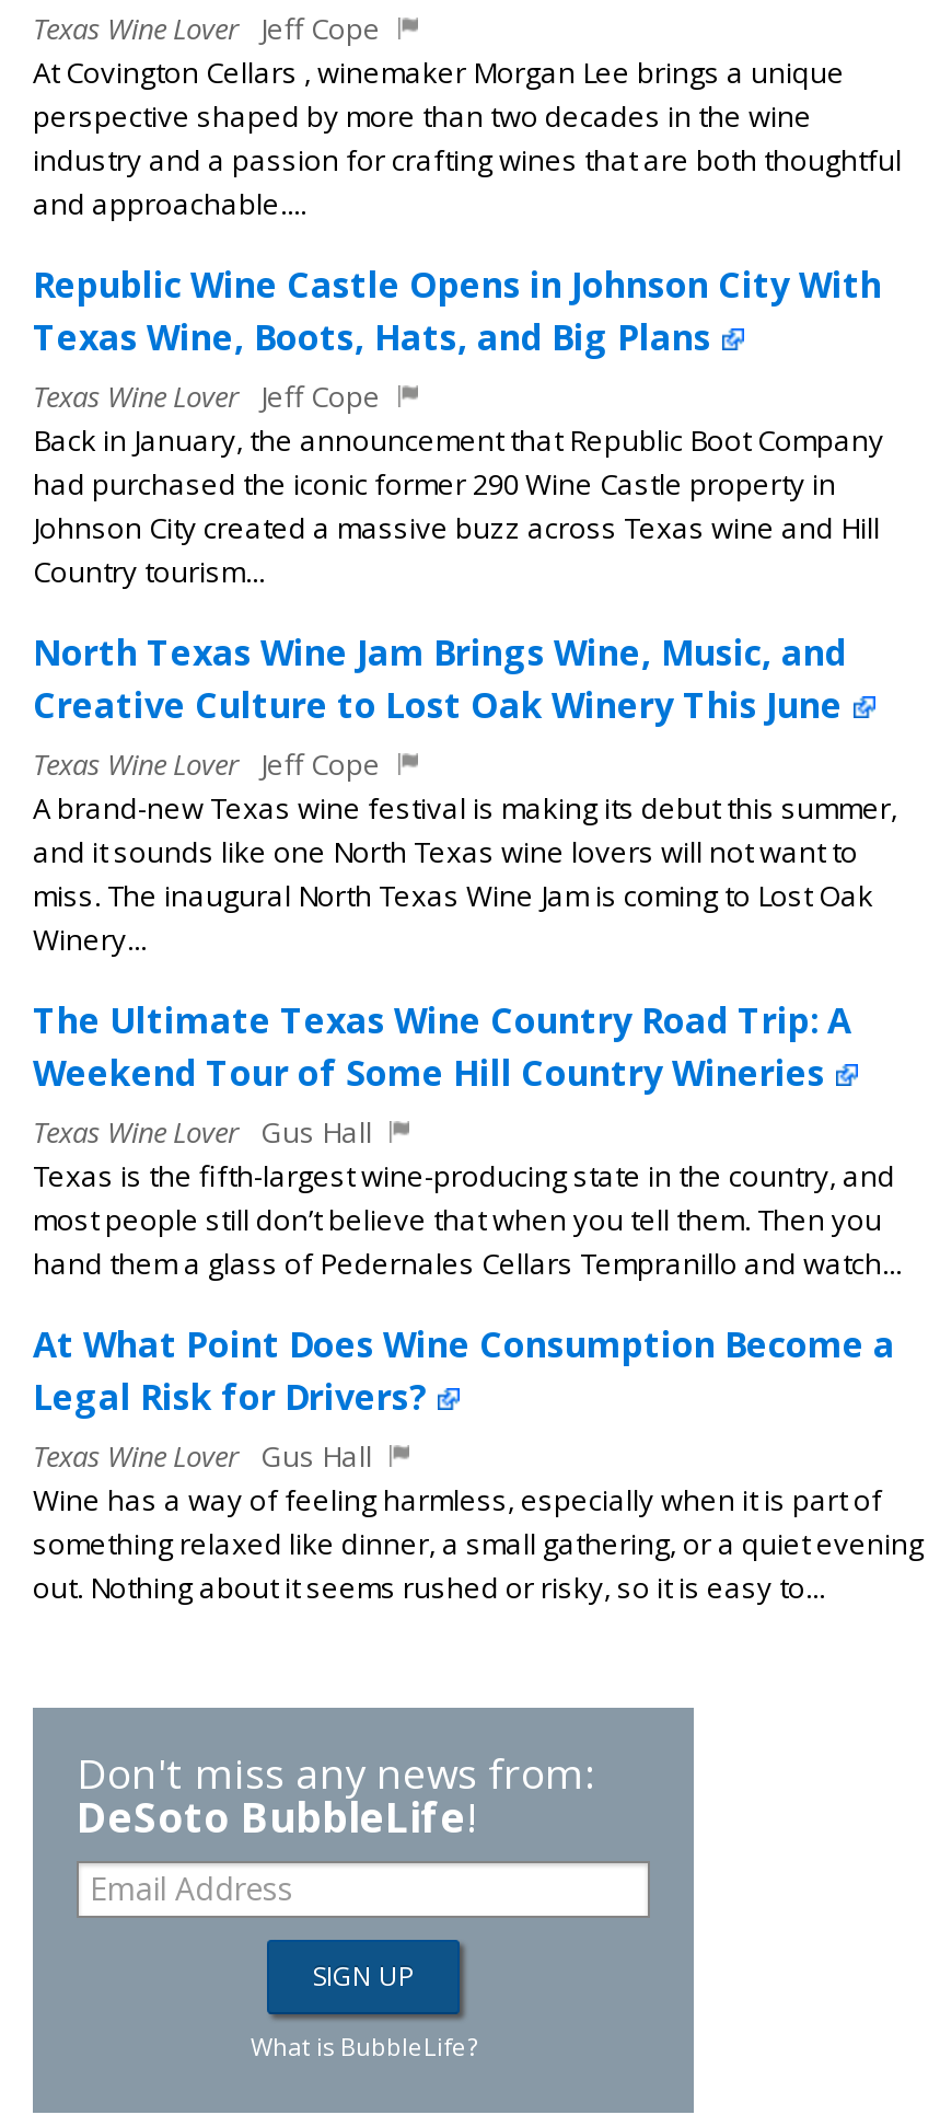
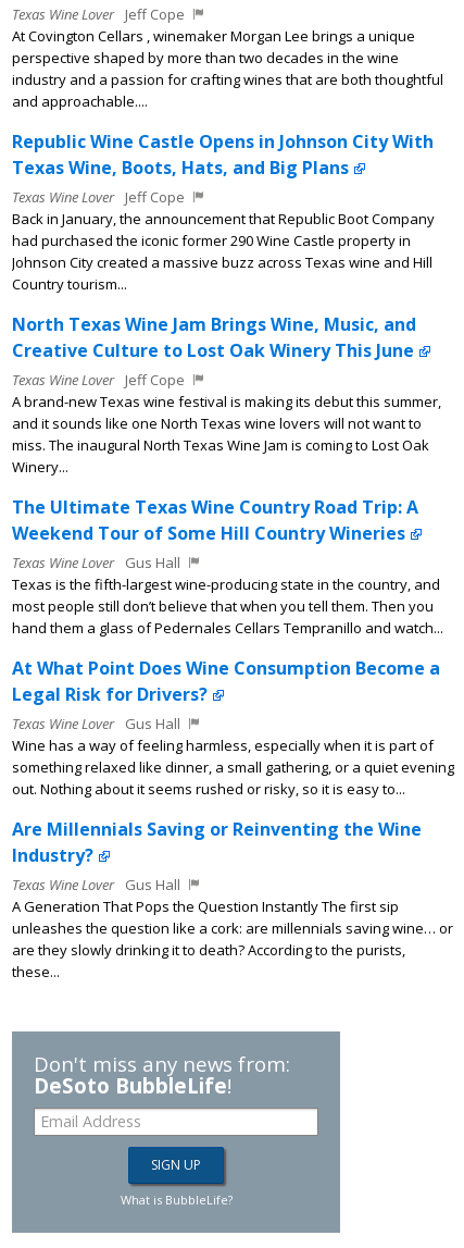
+ Are Millennials Saving or Reinventing the Wine
+ Industry?
+ Texas Wine Lover Gus Hall
+ A Generation That Pops the Question Instantly The first sip
+ unleashes the question like a cork: are millennials saving wine… or
+ are they slowly drinking it to death? According to the purists,
+ these...
